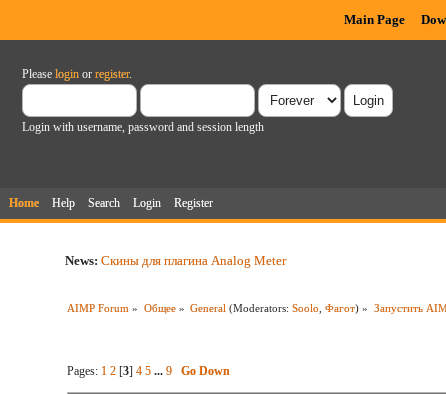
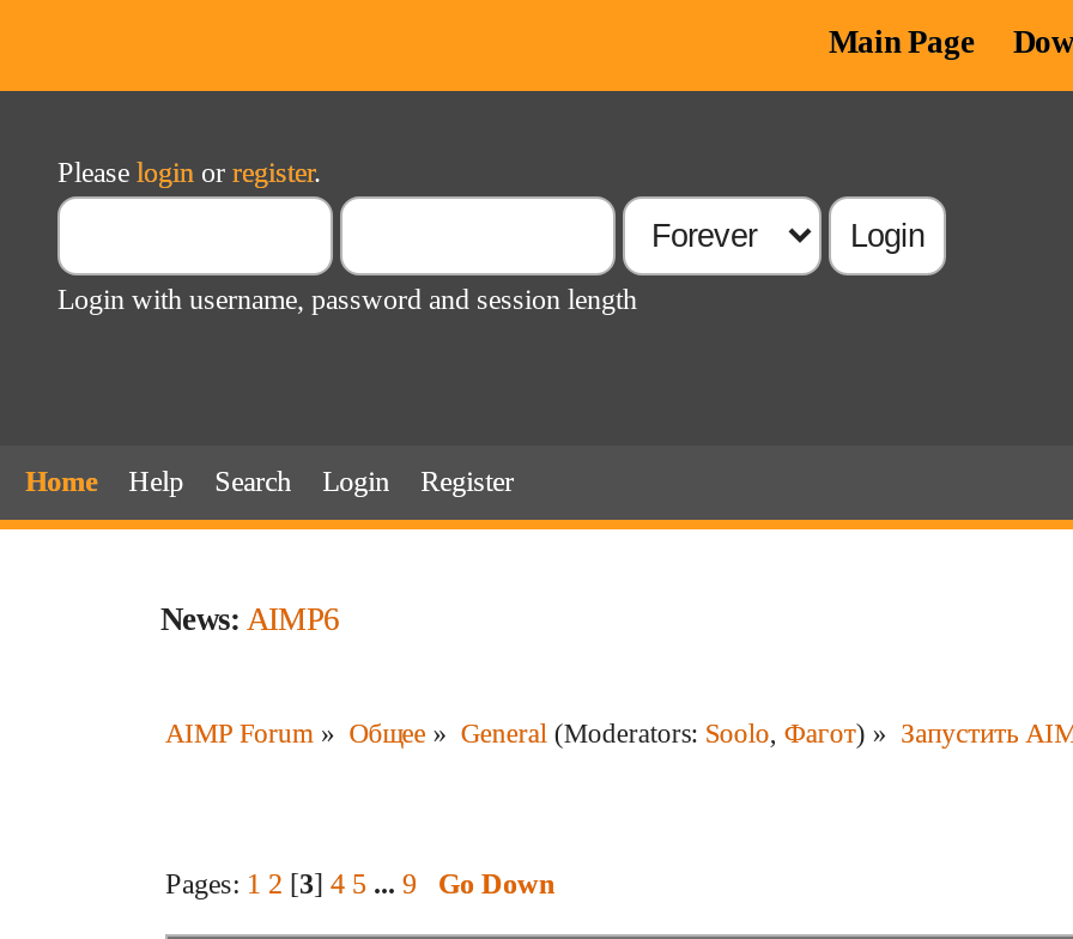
- News: Скины для плагина Analog Meter
+ News: AIMP6
